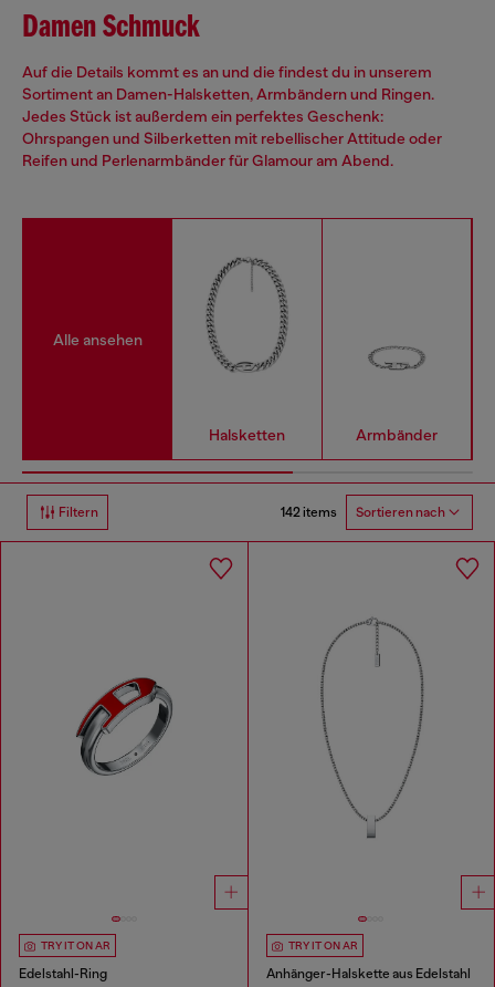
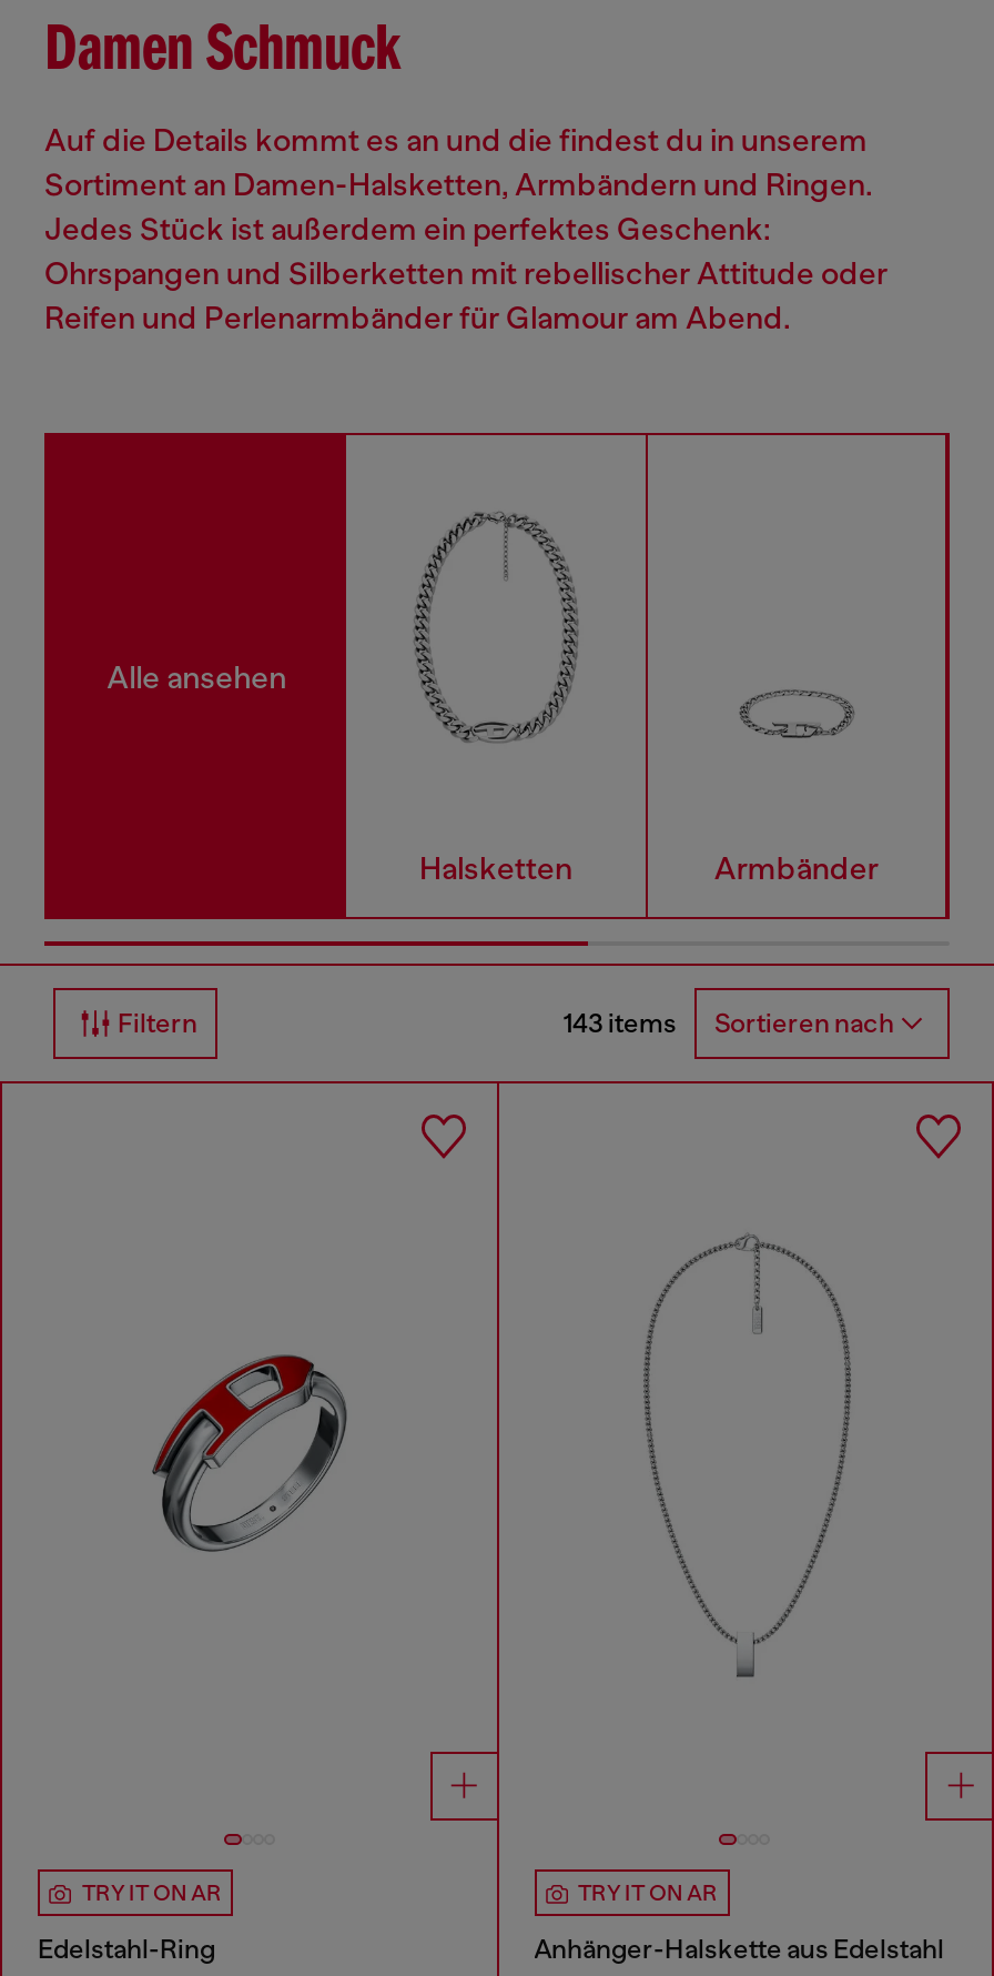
- 142 items Sortieren nach
+ 143 items Sortieren nach
